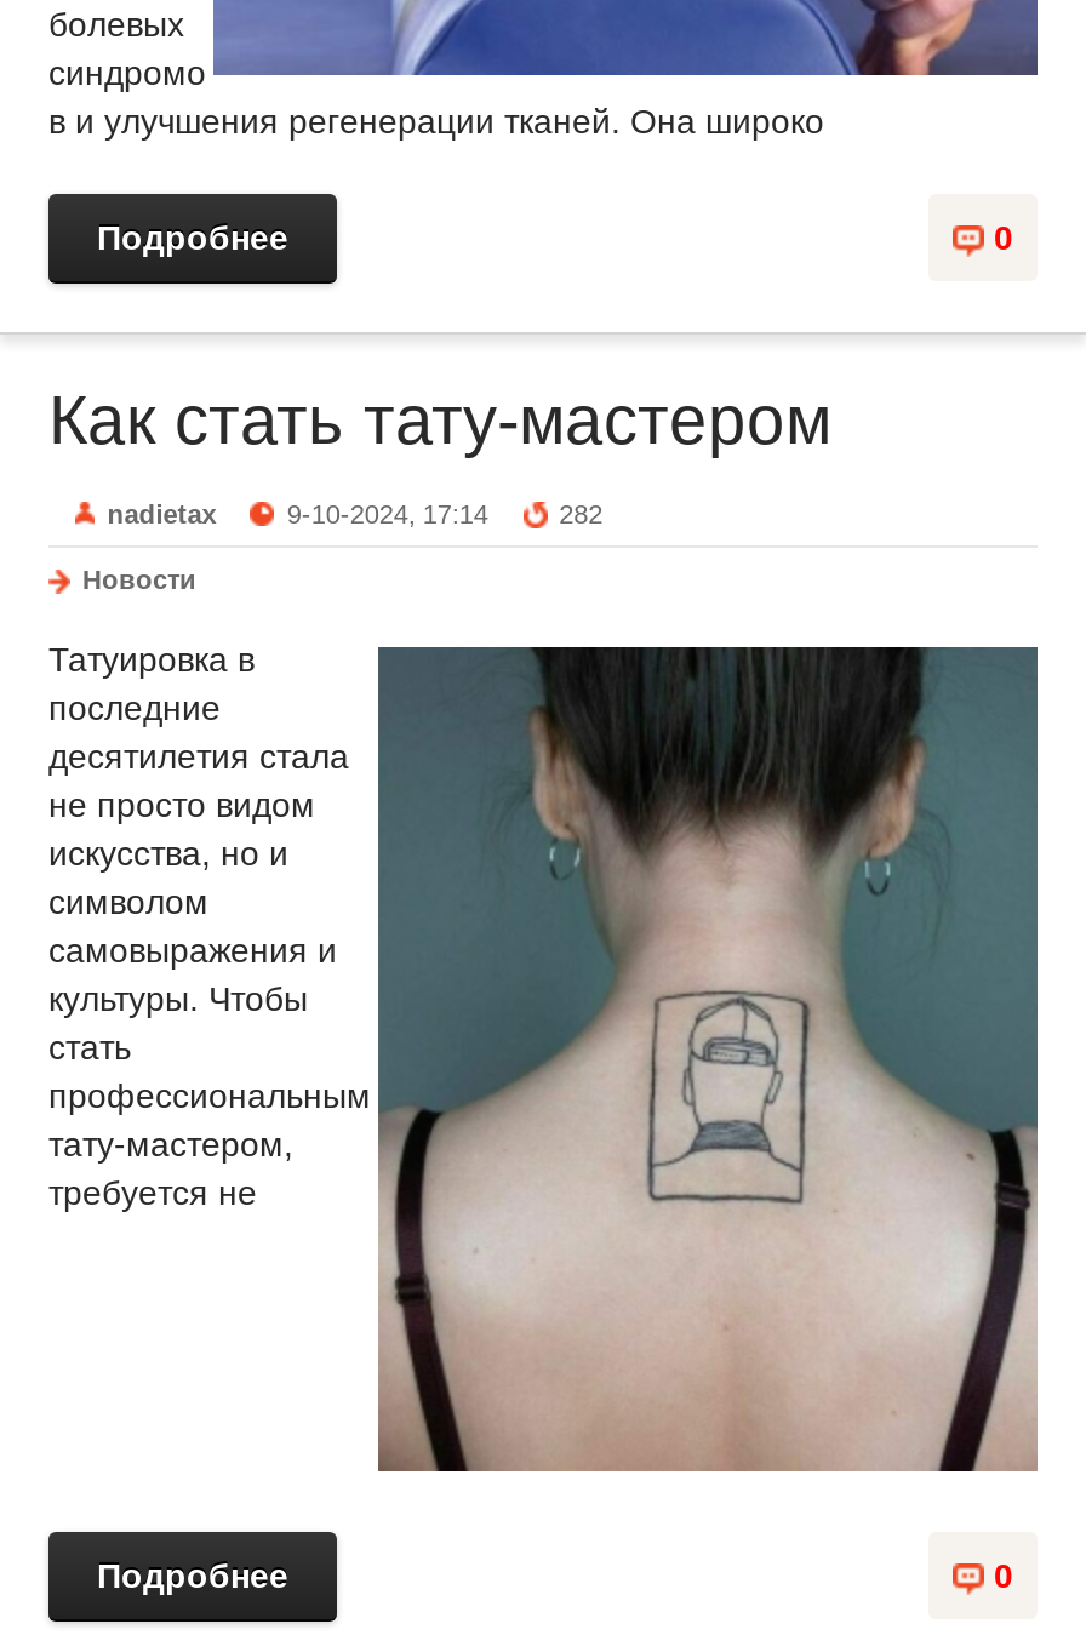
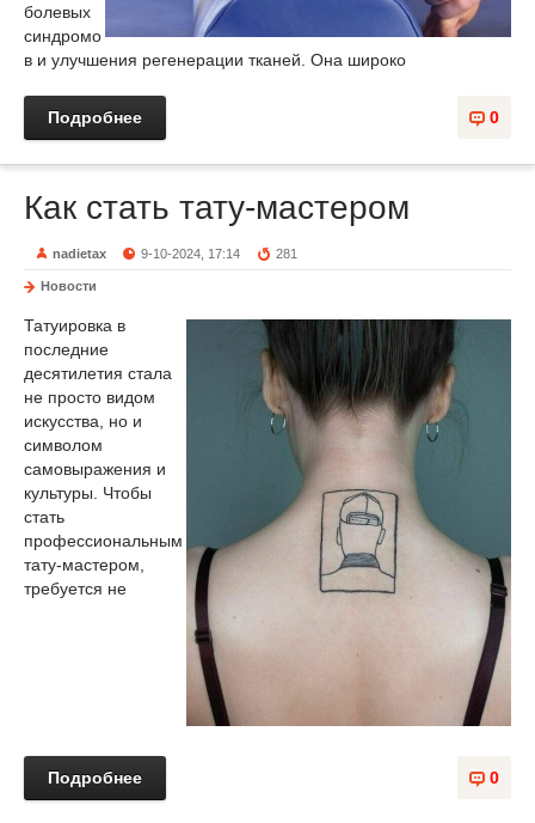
- 282
+ 281
